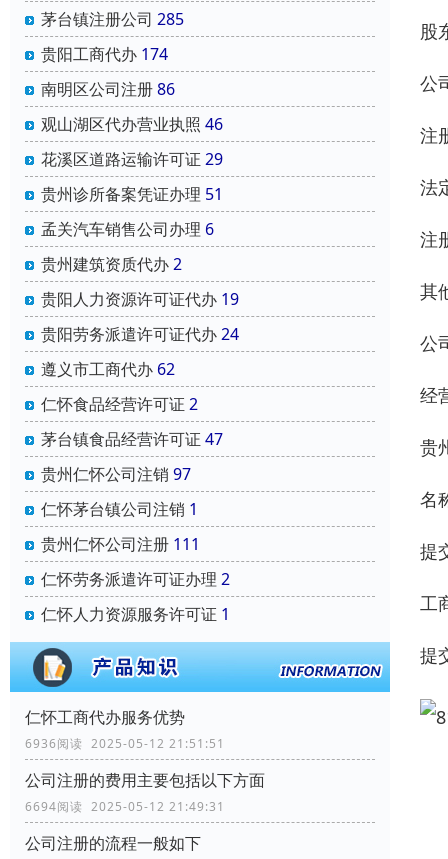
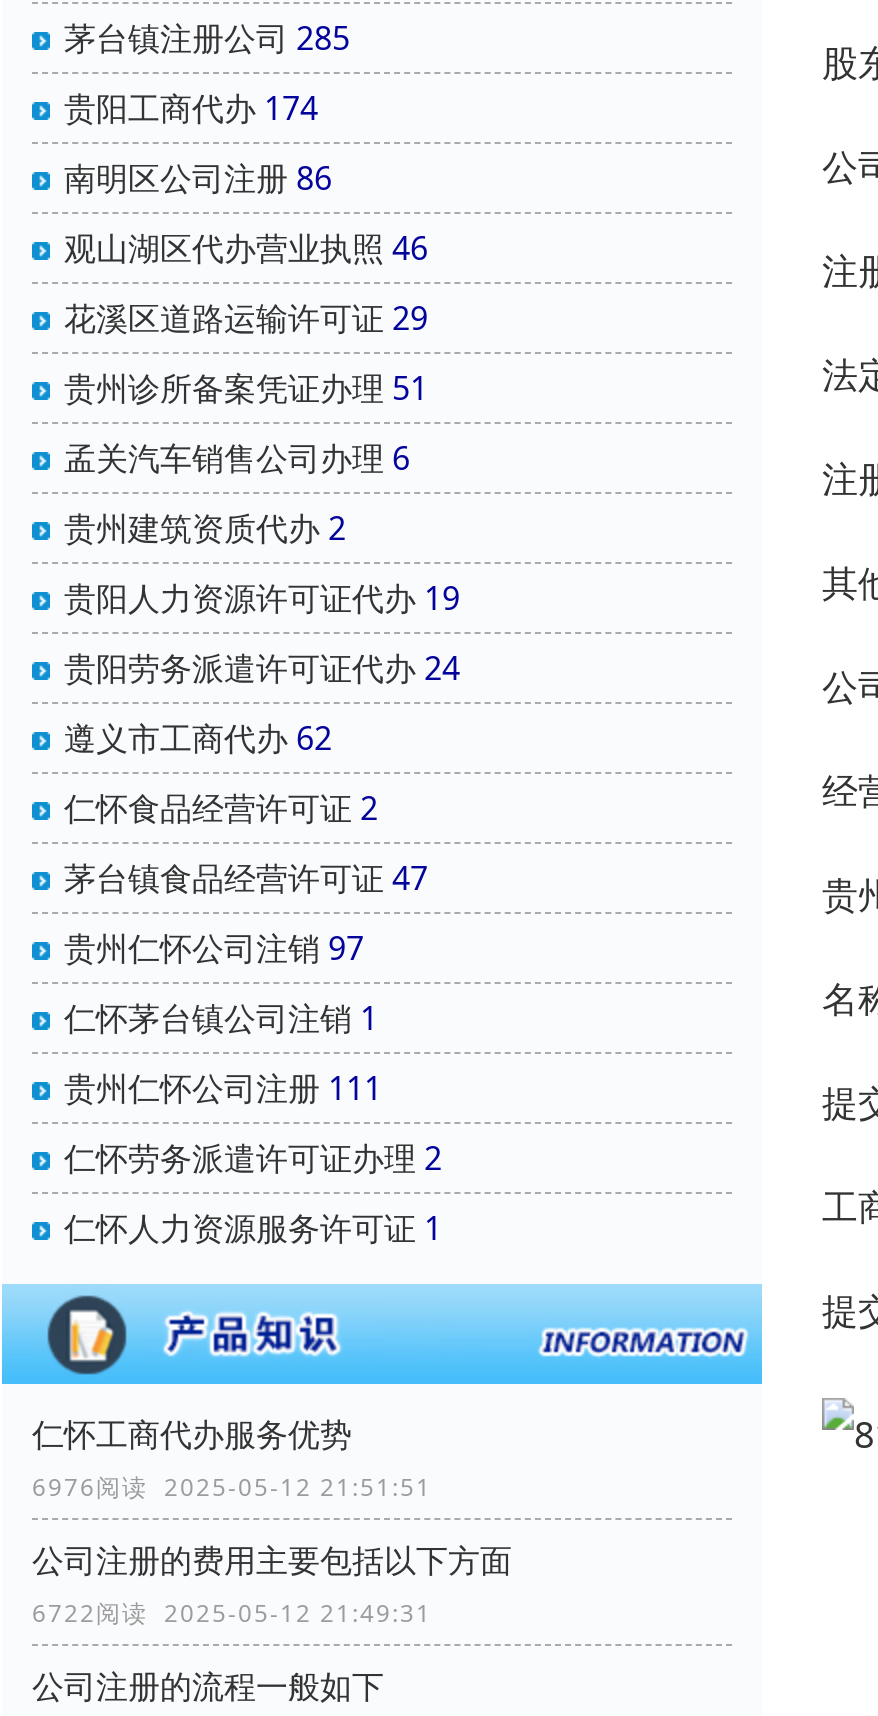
- 6936阅读 2025-05-12 21:51:51
+ 6976阅读 2025-05-12 21:51:51

- 6694阅读 2025-05-12 21:49:31
+ 6722阅读 2025-05-12 21:49:31
